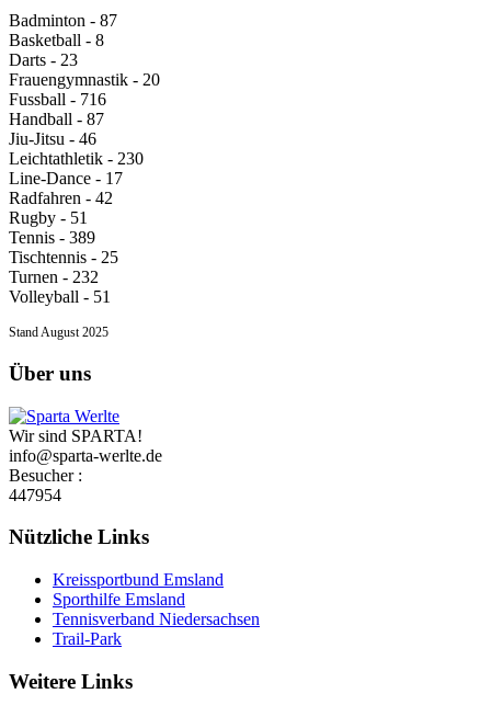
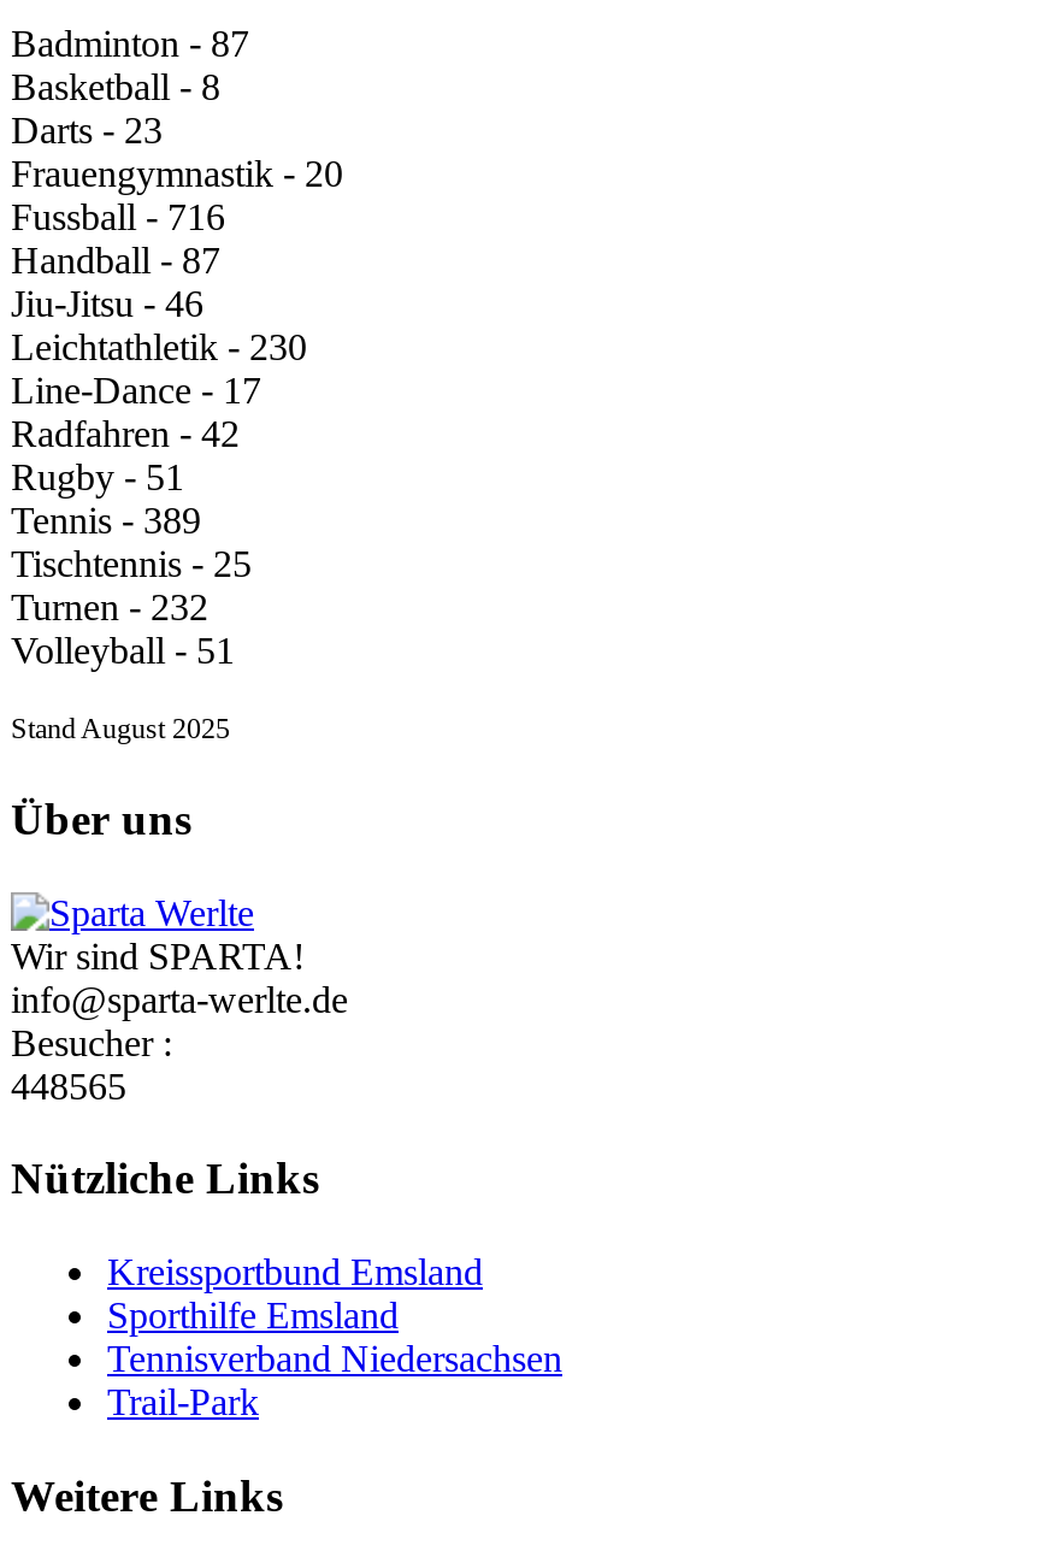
- 447954
+ 448565
